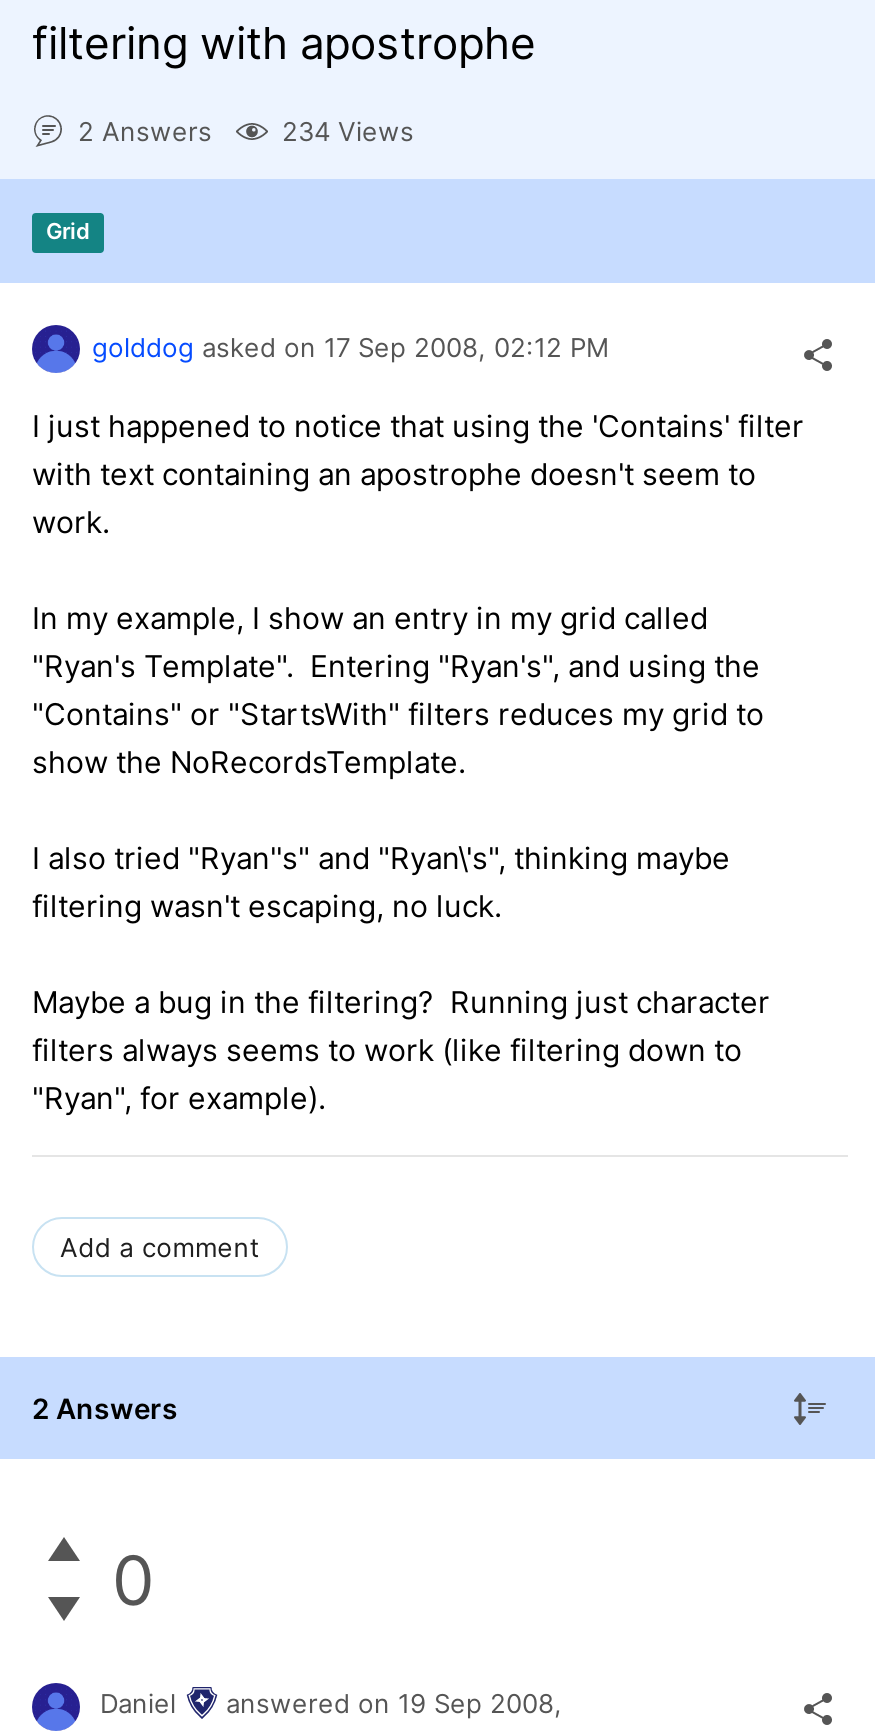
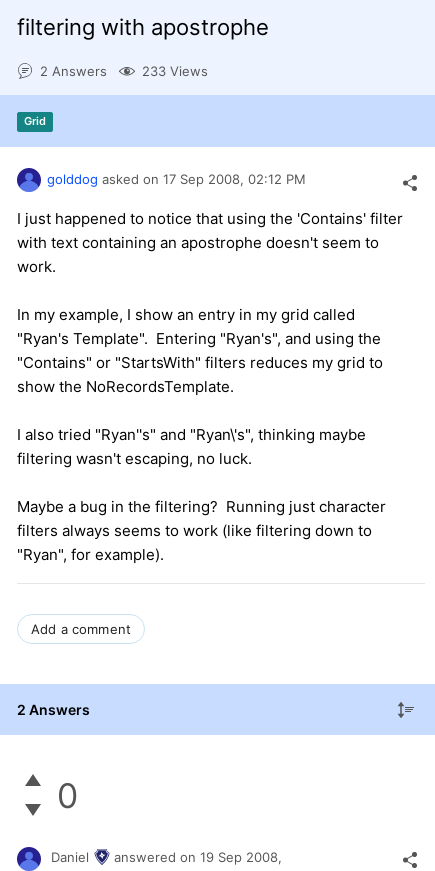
- 234 Views
+ 233 Views
